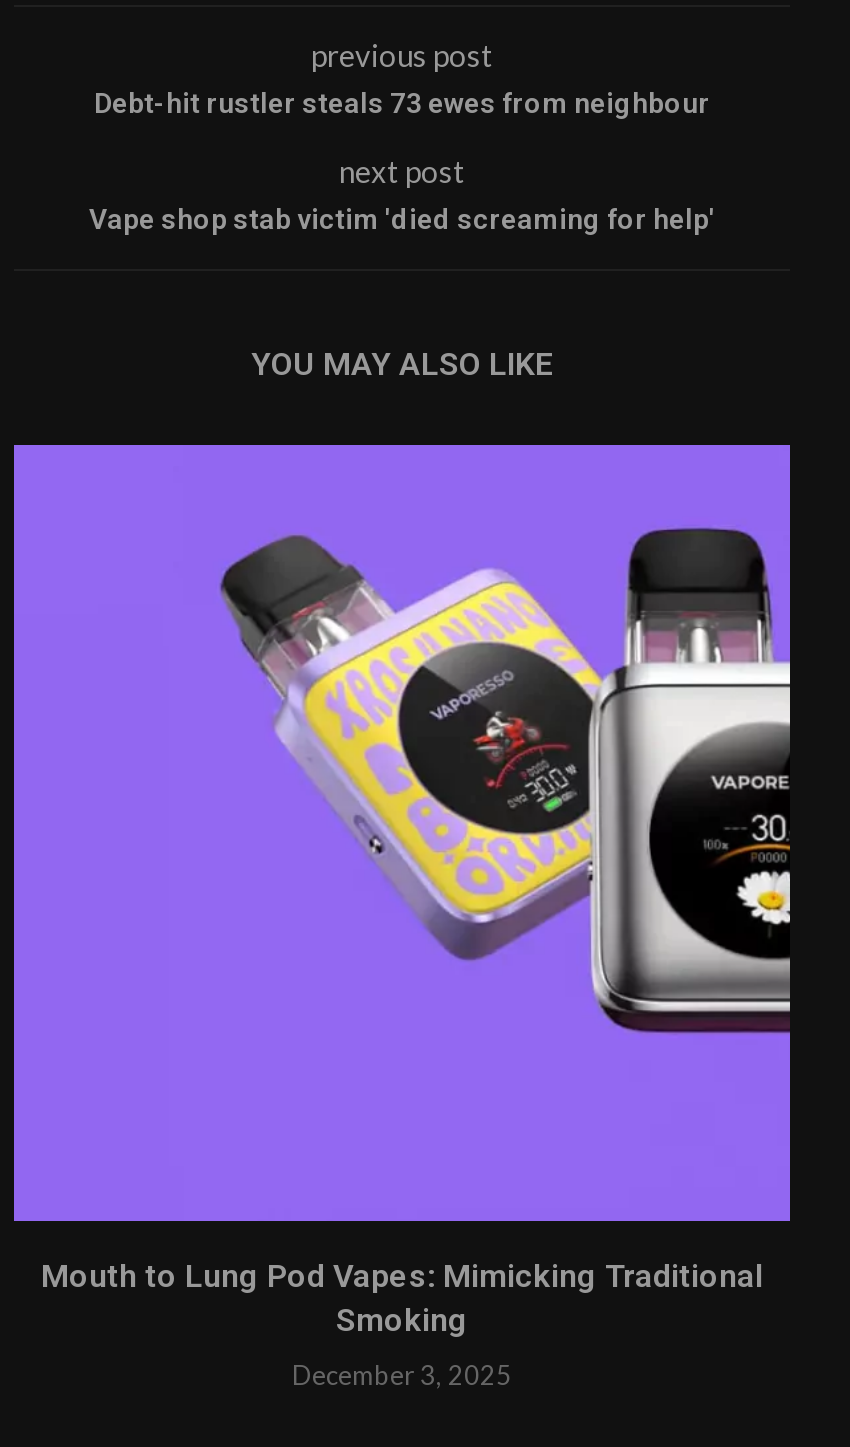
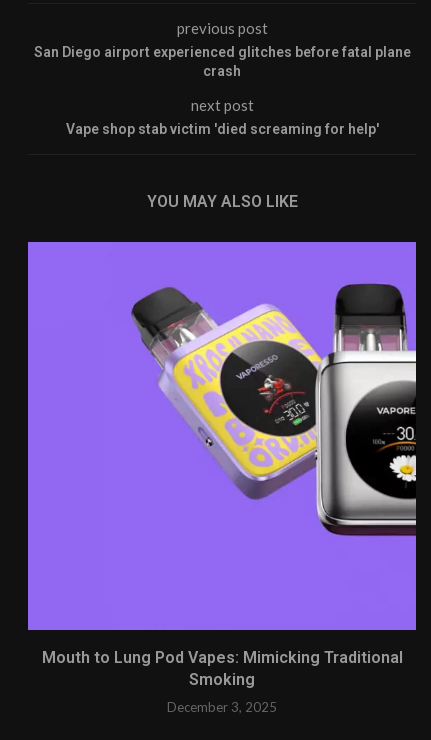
- Debt-hit rustler steals 73 ewes from neighbour
+ San Diego airport experienced glitches before fatal plane
+ crash
